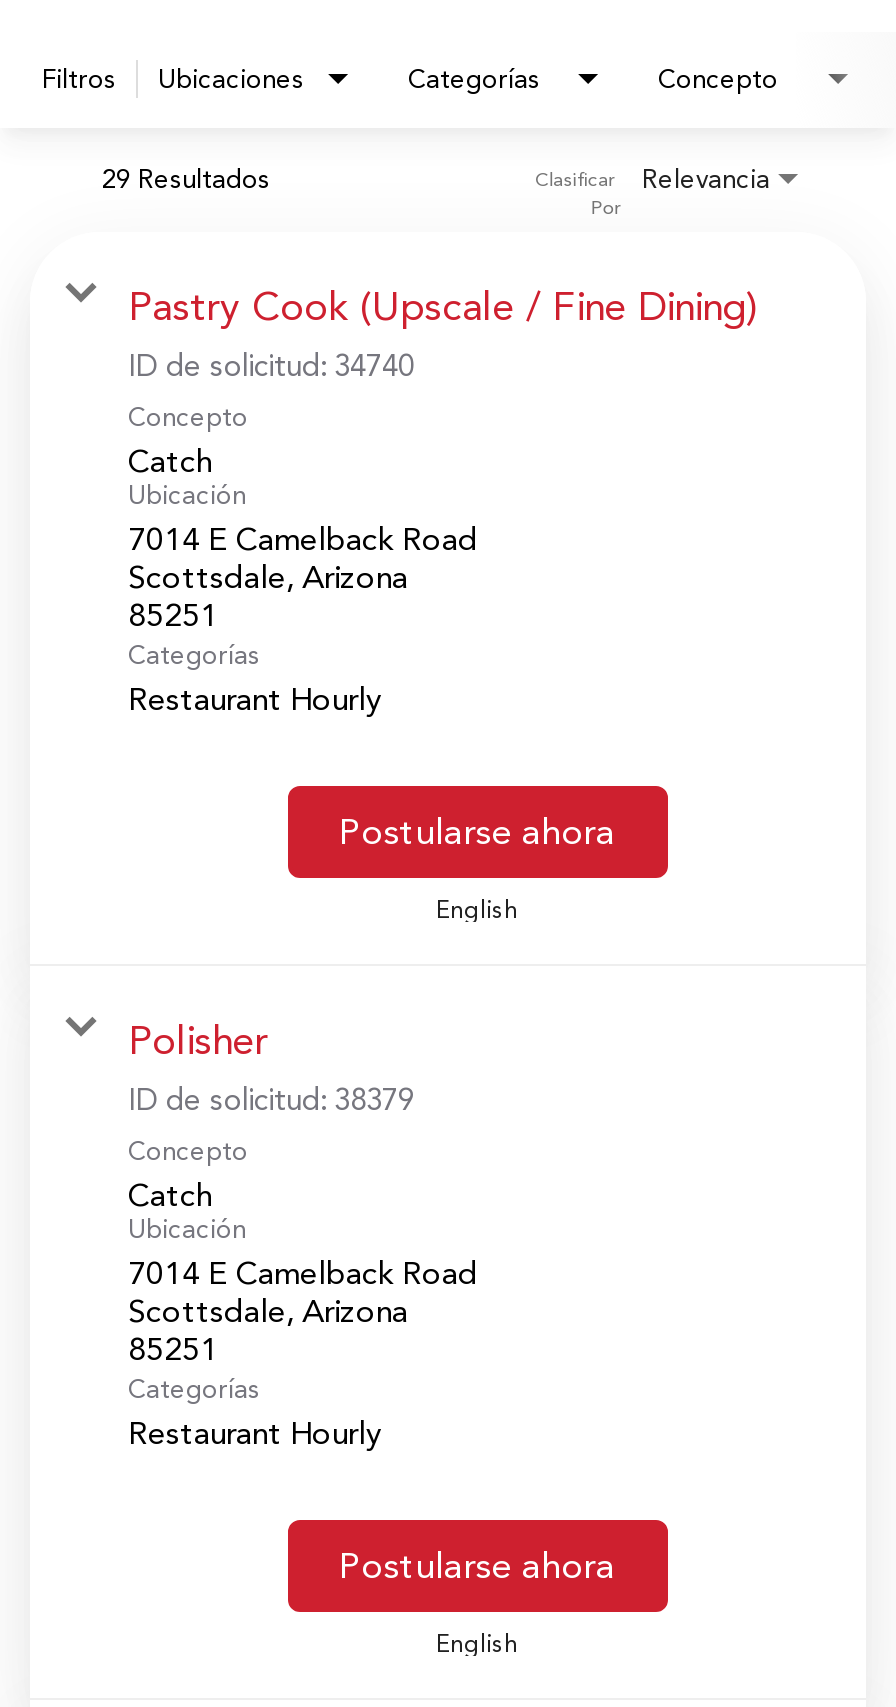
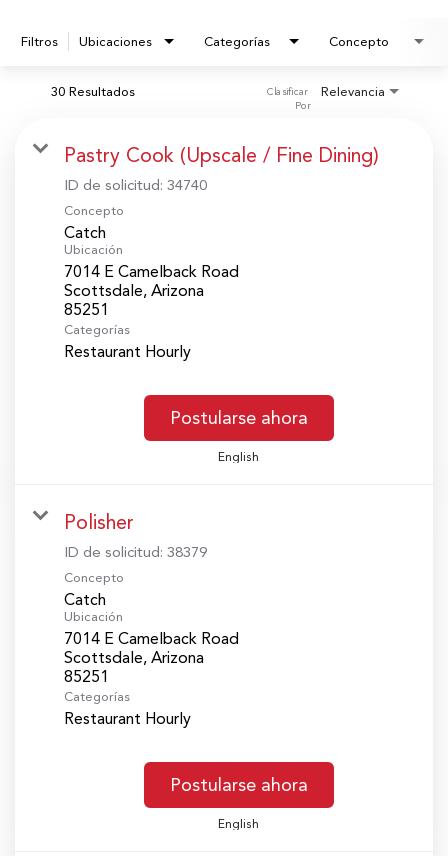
- 29 Resultados
+ 30 Resultados
